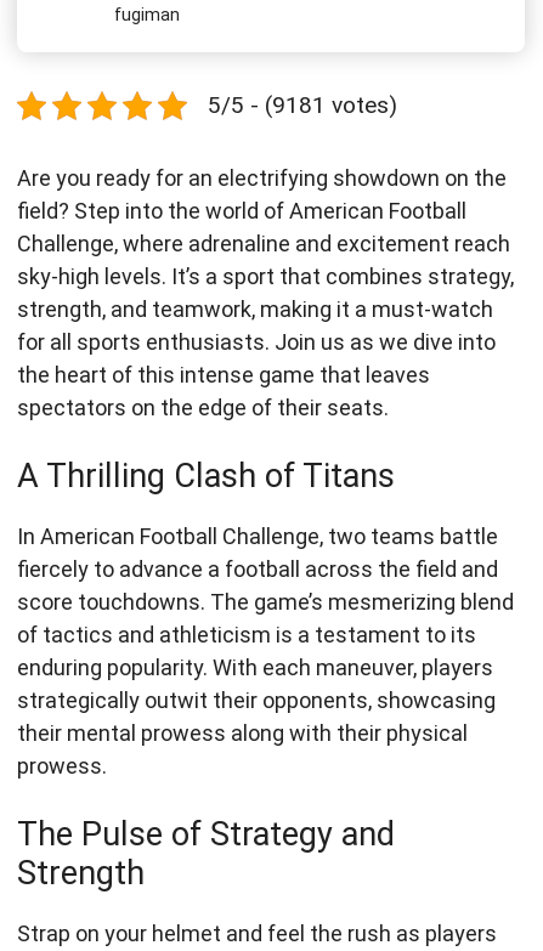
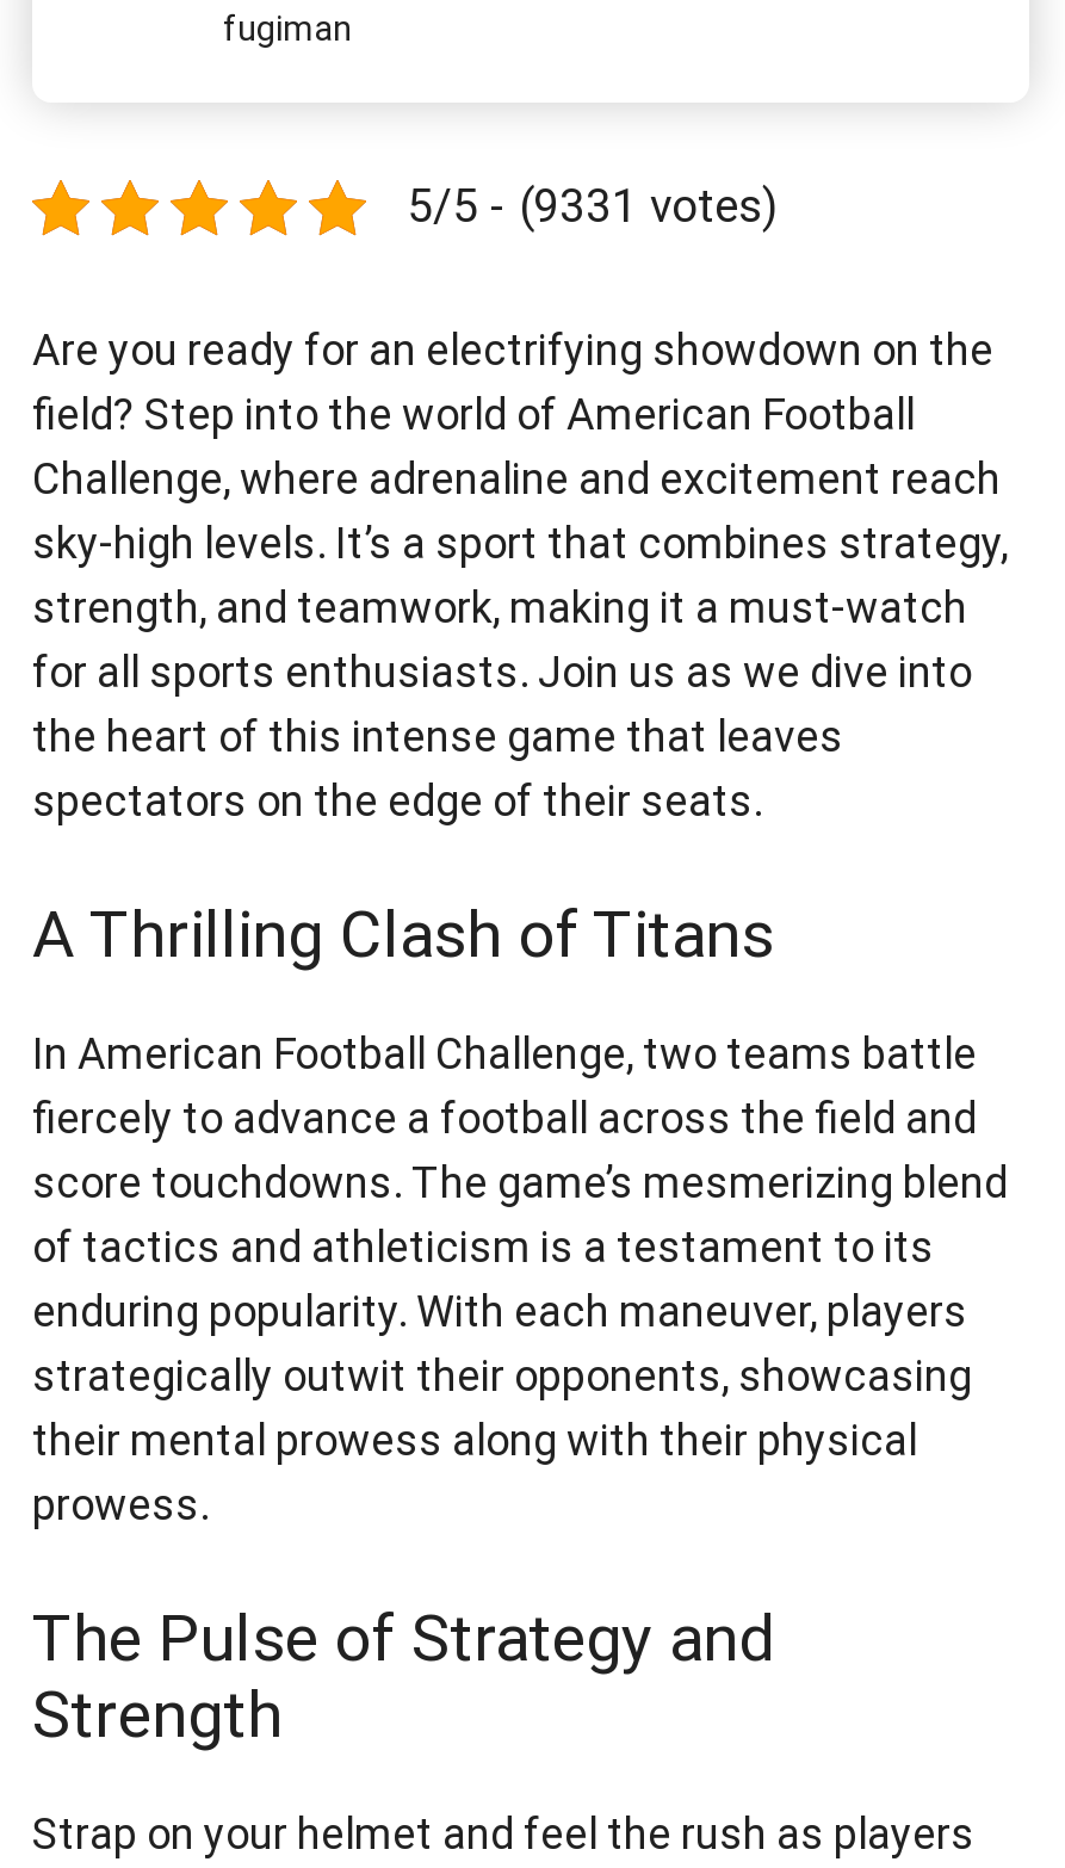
- 5/5 - (9181 votes)
+ 5/5 - (9331 votes)
